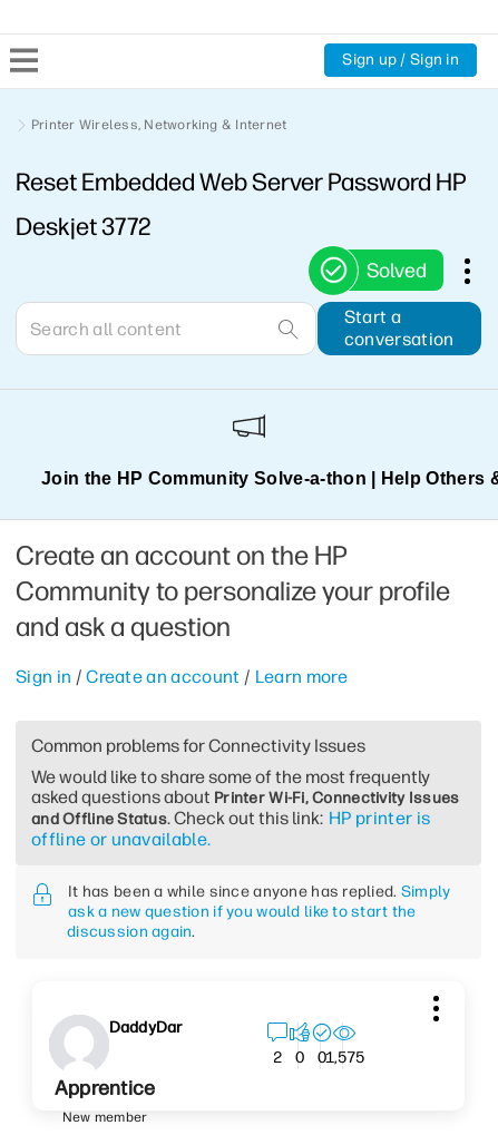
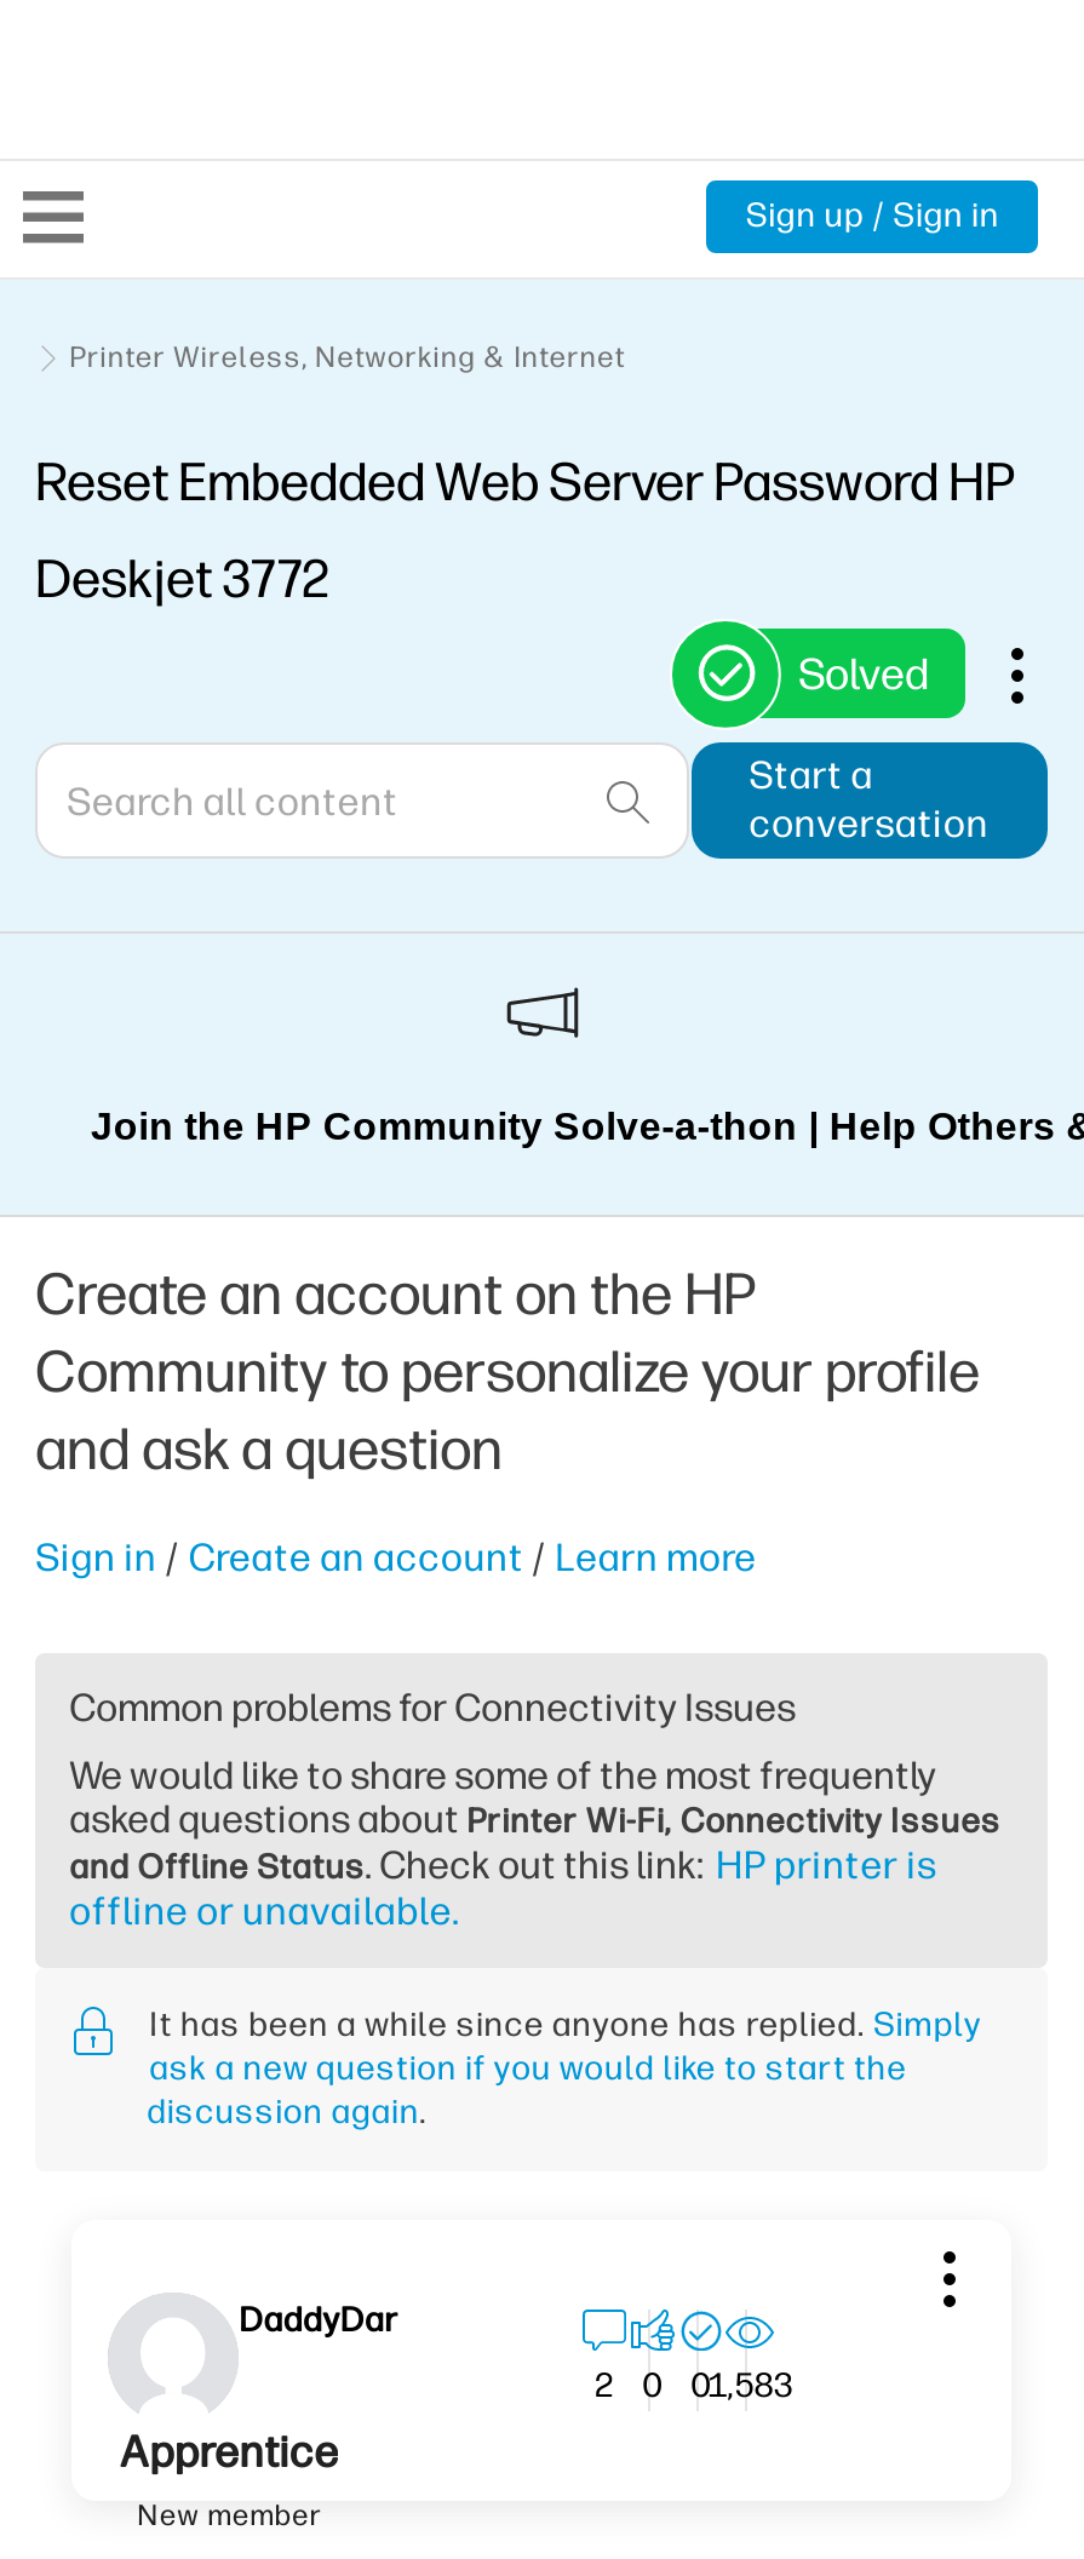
- 2 0 01,575
+ 2 0 01,583
